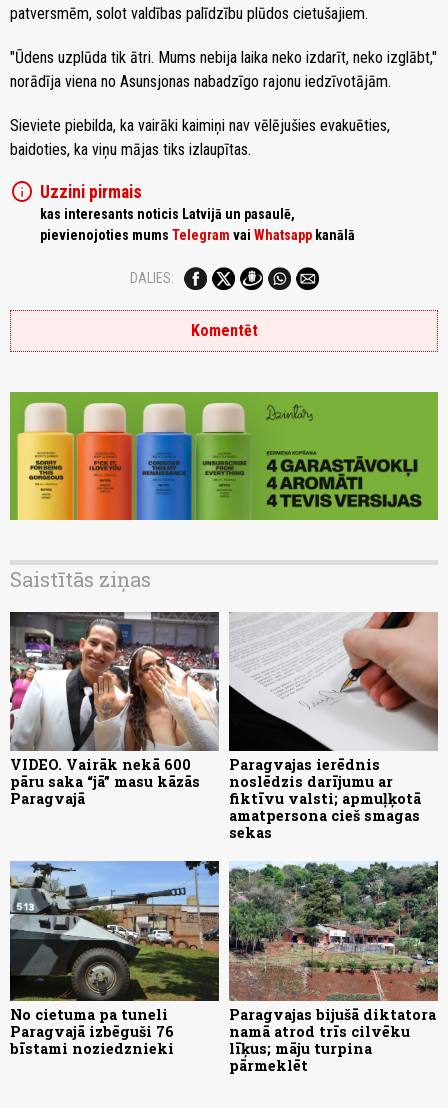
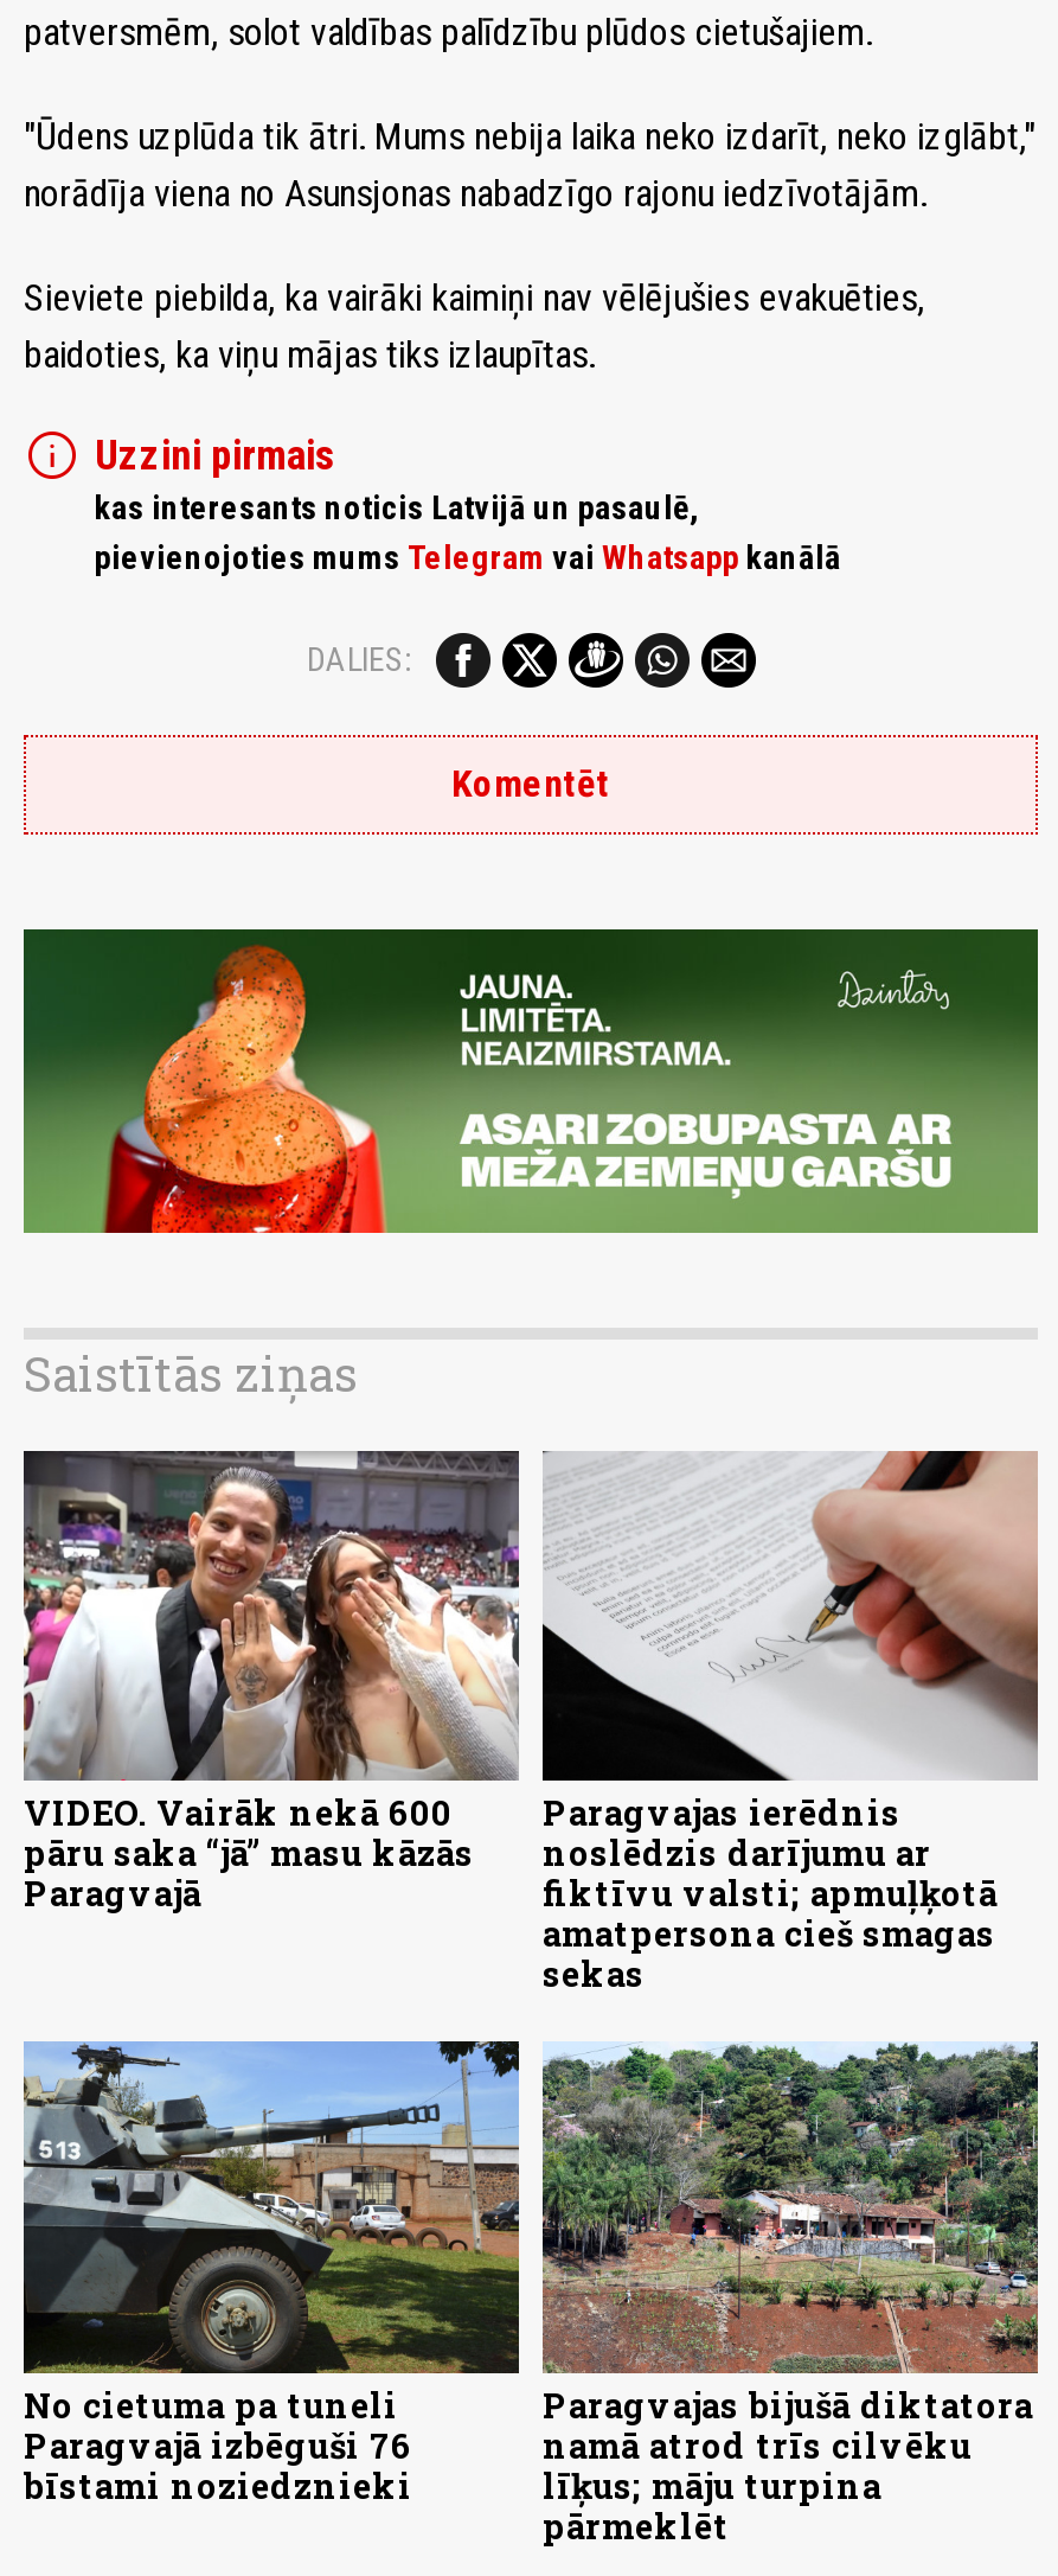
- [image]
+ [image]
